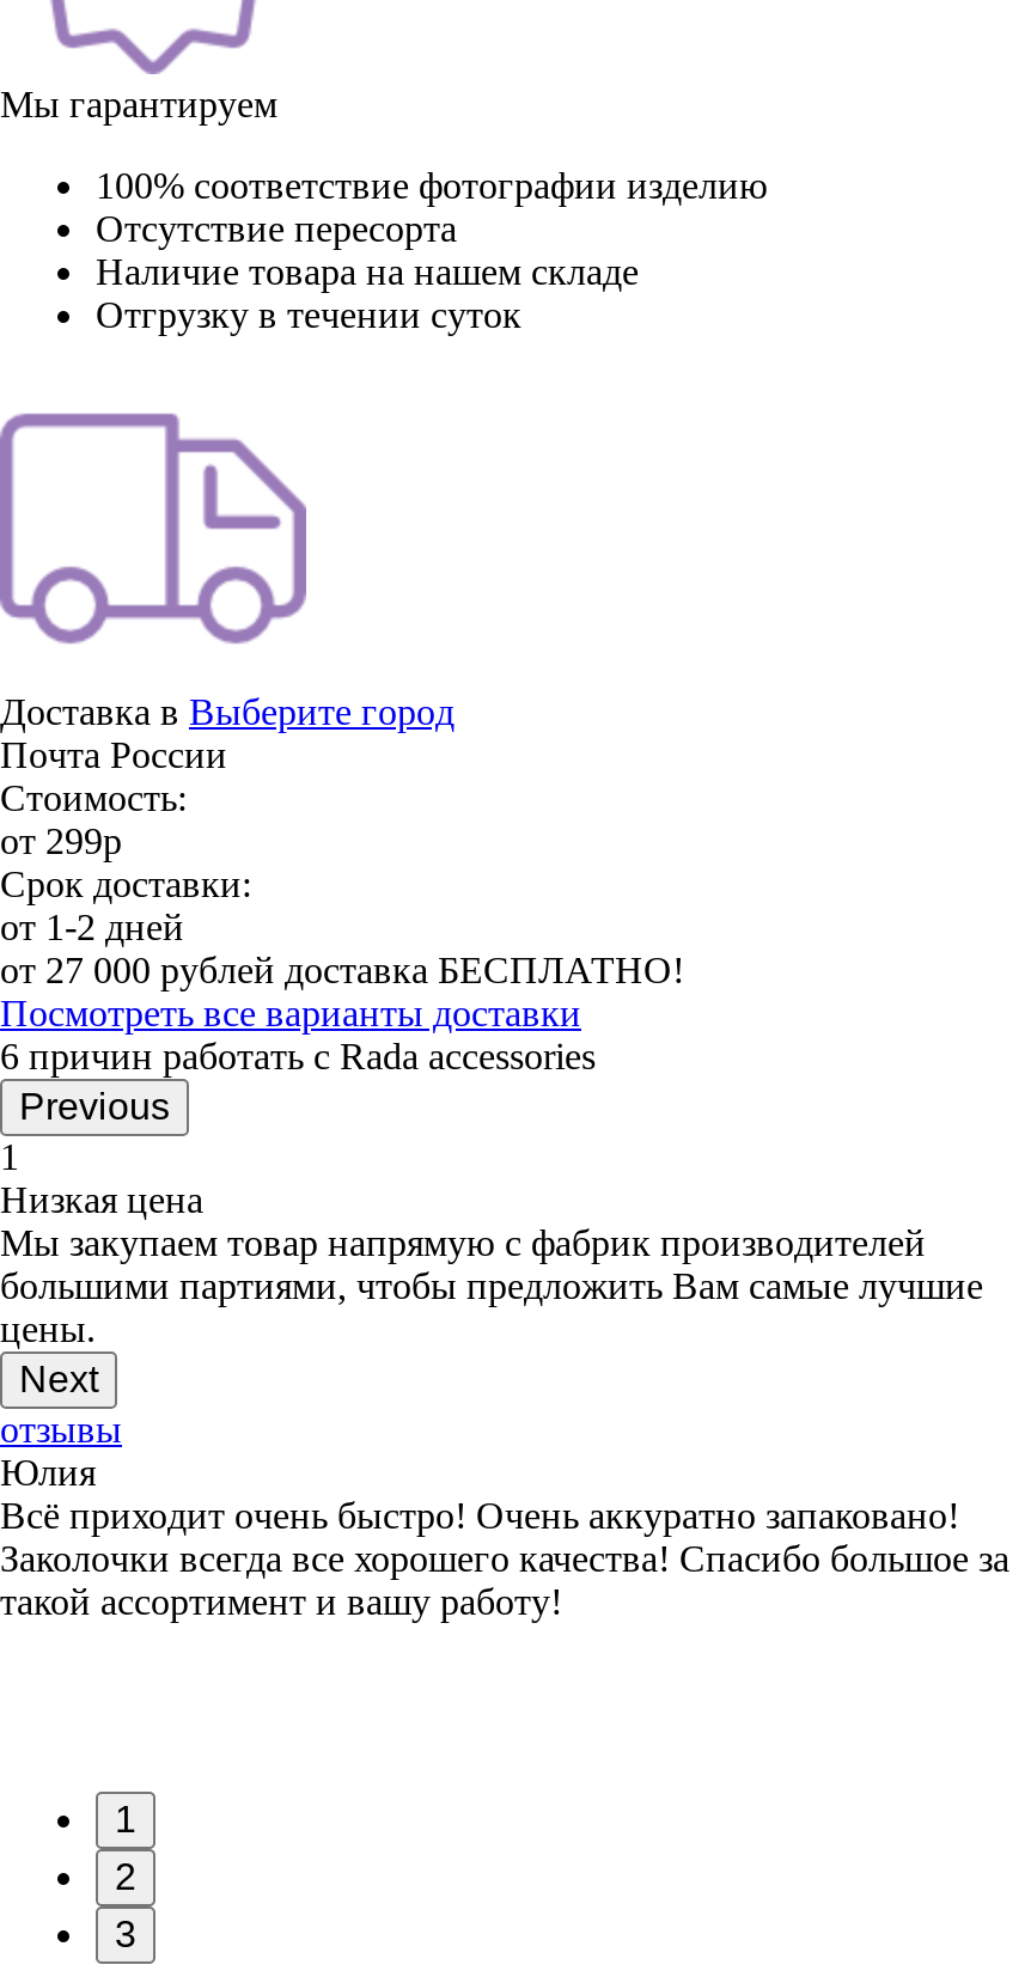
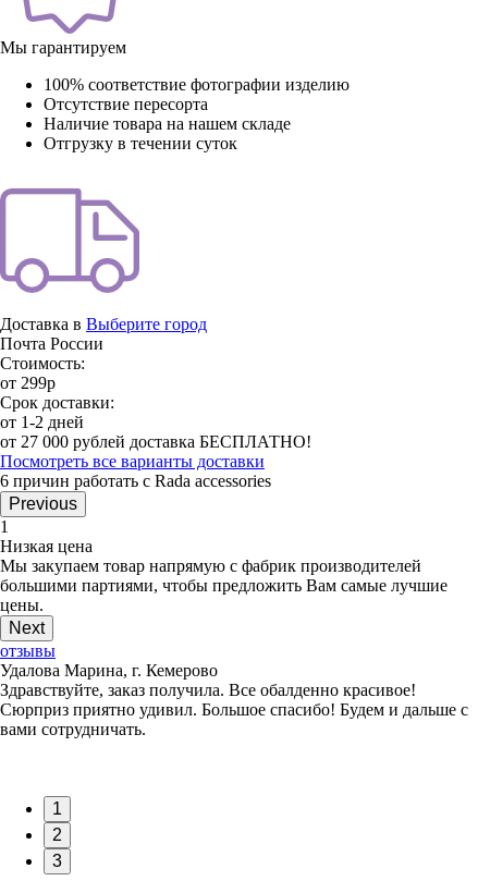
- Юлия
- Всё приходит очень быстро! Очень аккуратно запаковано!
- Заколочки всегда все хорошего качества! Спасибо большое за
- такой ассортимент и вашу работу!
+ Удалова Марина, г. Кемерово
+ Здравствуйте, заказ получила. Все обалденно красивое!
+ Сюрприз приятно удивил. Большое спасибо! Будем и дальше с
+ вами сотрудничать.
